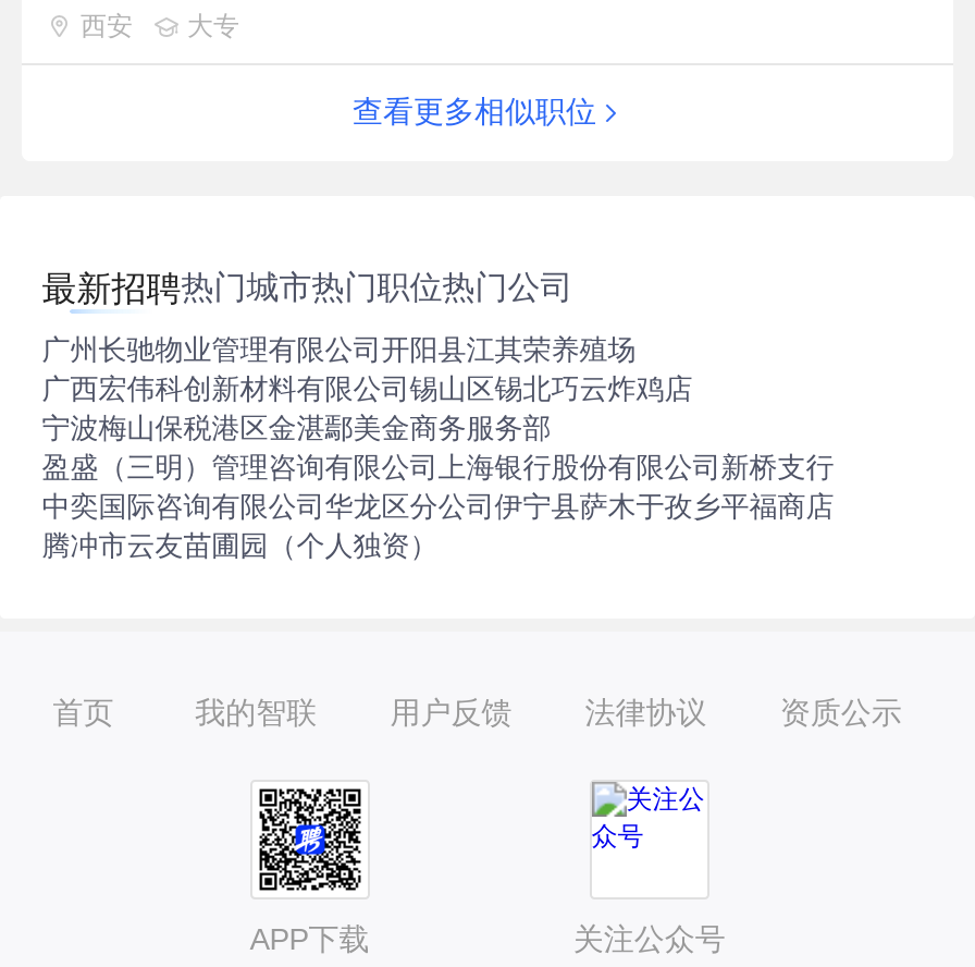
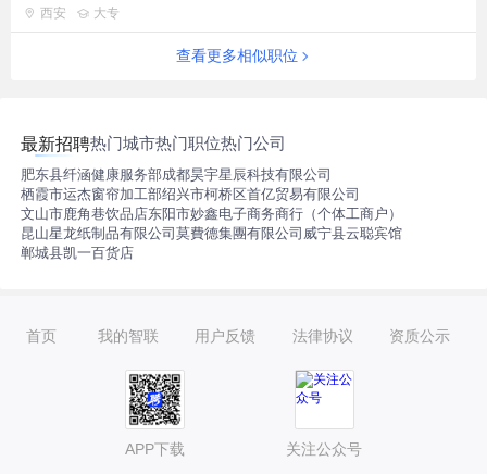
- 广州长驰物业管理有限公司开阳县江其荣养殖场
- 广西宏伟科创新材料有限公司锡山区锡北巧云炸鸡店
- 宁波梅山保税港区金湛鄢美金商务服务部
- 盈盛（三明）管理咨询有限公司上海银行股份有限公司新桥支行
- 中奕国际咨询有限公司华龙区分公司伊宁县萨木于孜乡平福商店
- 腾冲市云友苗圃园（个人独资）
+ 肥东县纤涵健康服务部成都昊宇星辰科技有限公司
+ 栖霞市运杰窗帘加工部绍兴市柯桥区首亿贸易有限公司
+ 文山市鹿角巷饮品店东阳市妙鑫电子商务商行（个体工商户）
+ 昆山星龙纸制品有限公司莫費德集團有限公司威宁县云聪宾馆
+ 郸城县凯一百货店
